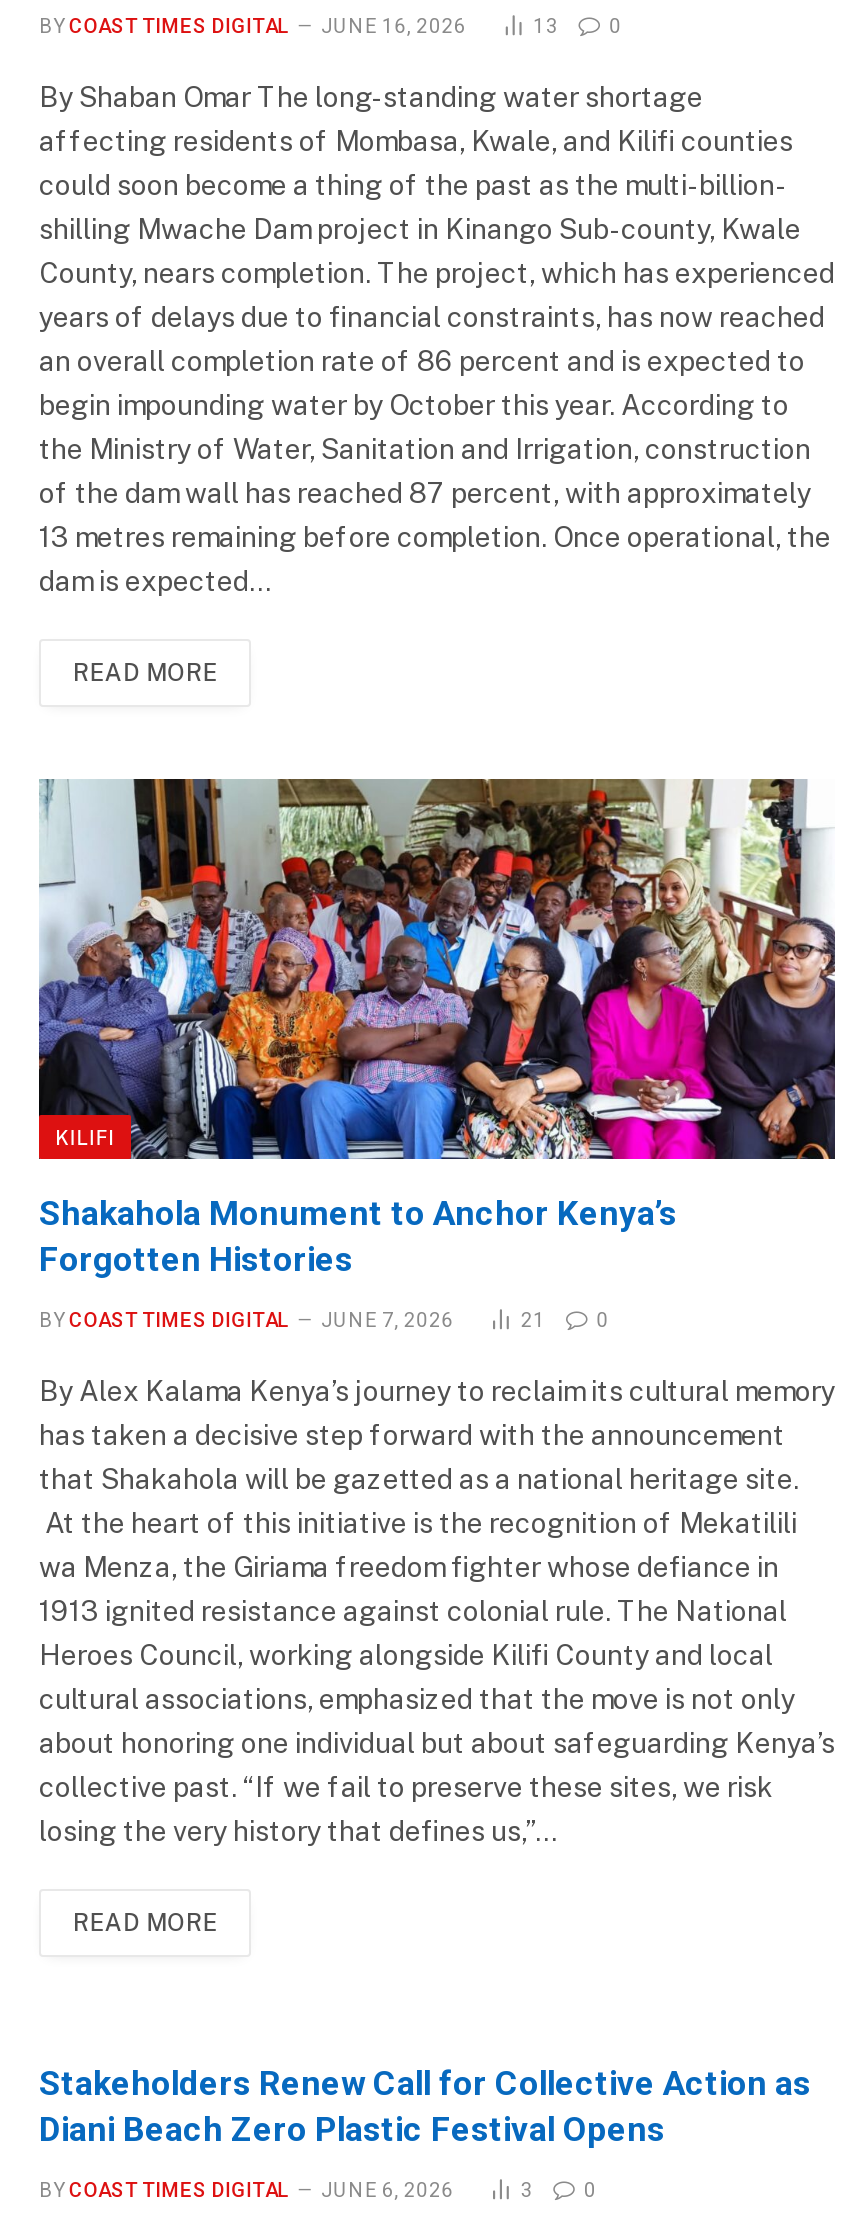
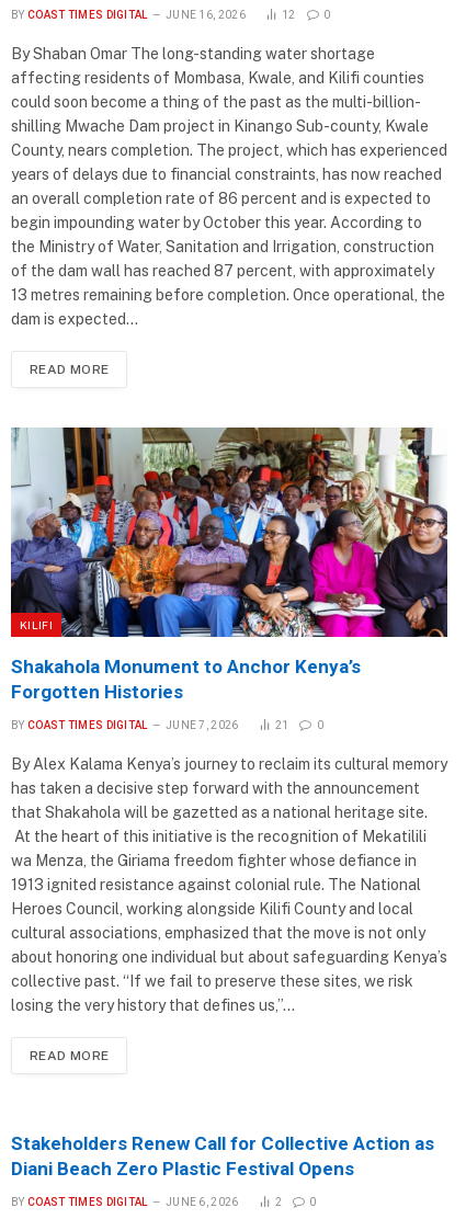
- 13
+ 12

- 3
+ 2
